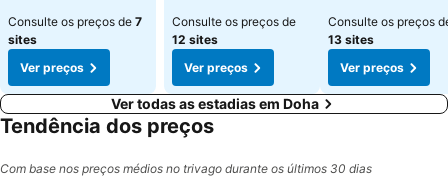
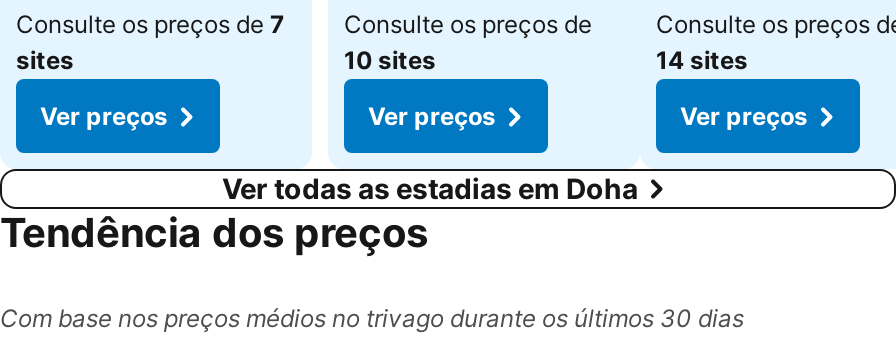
- 12 sites
+ 10 sites

- 13 sites
+ 14 sites
